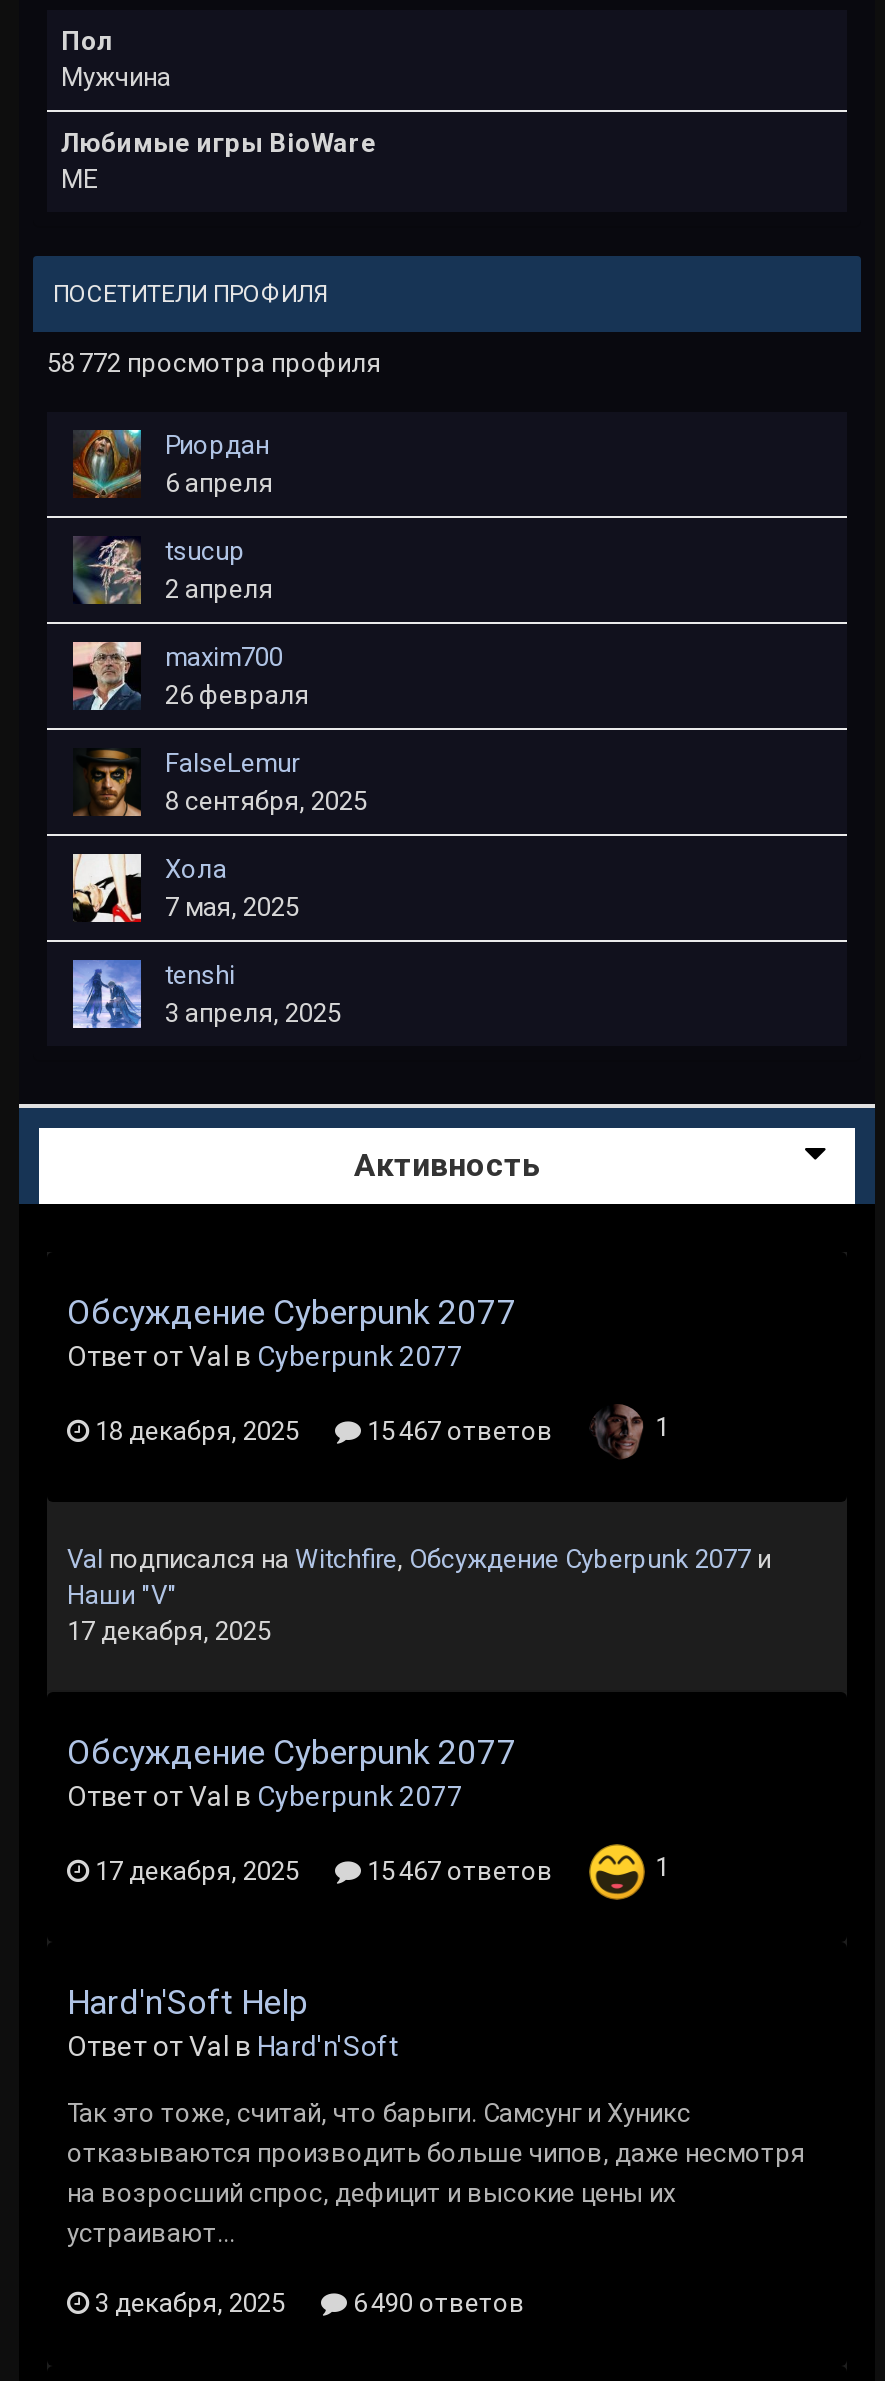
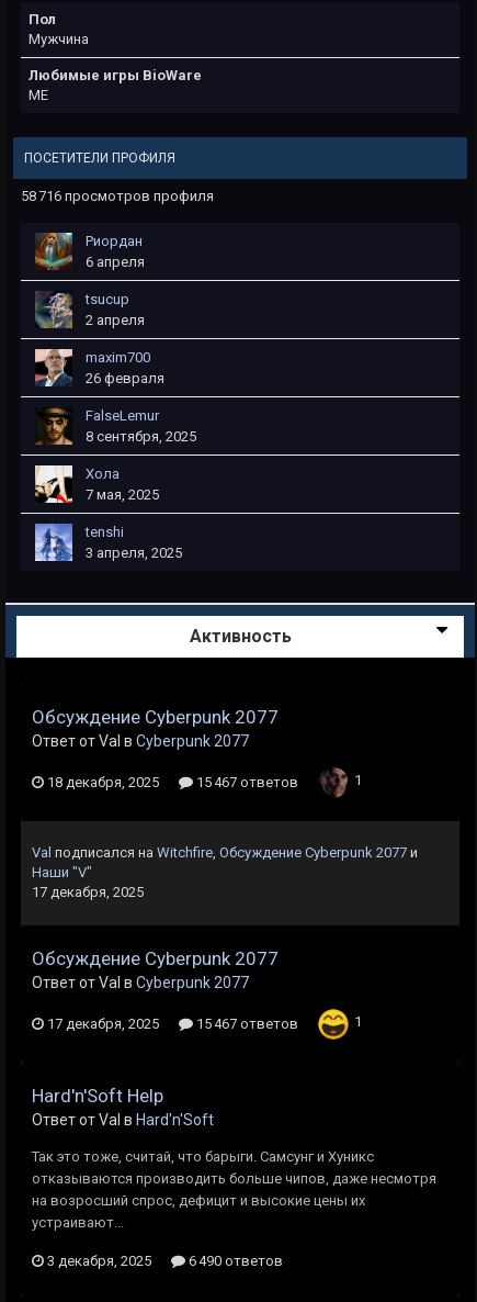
- 58 772 просмотра профиля
+ 58 716 просмотров профиля
